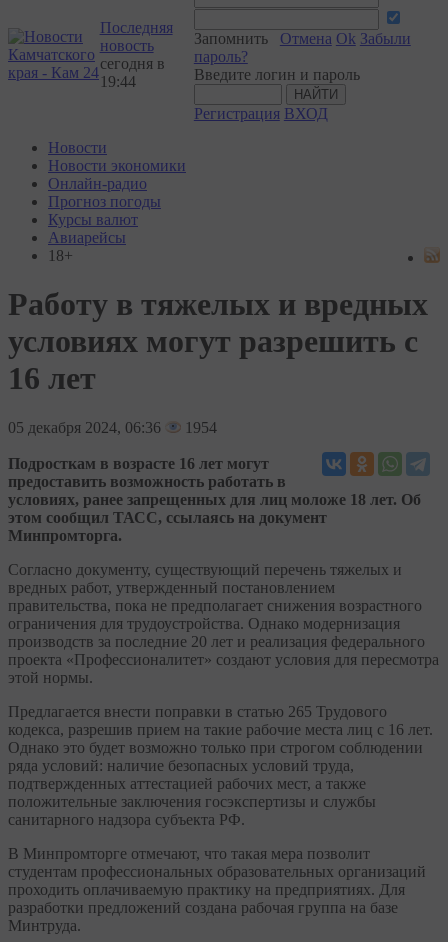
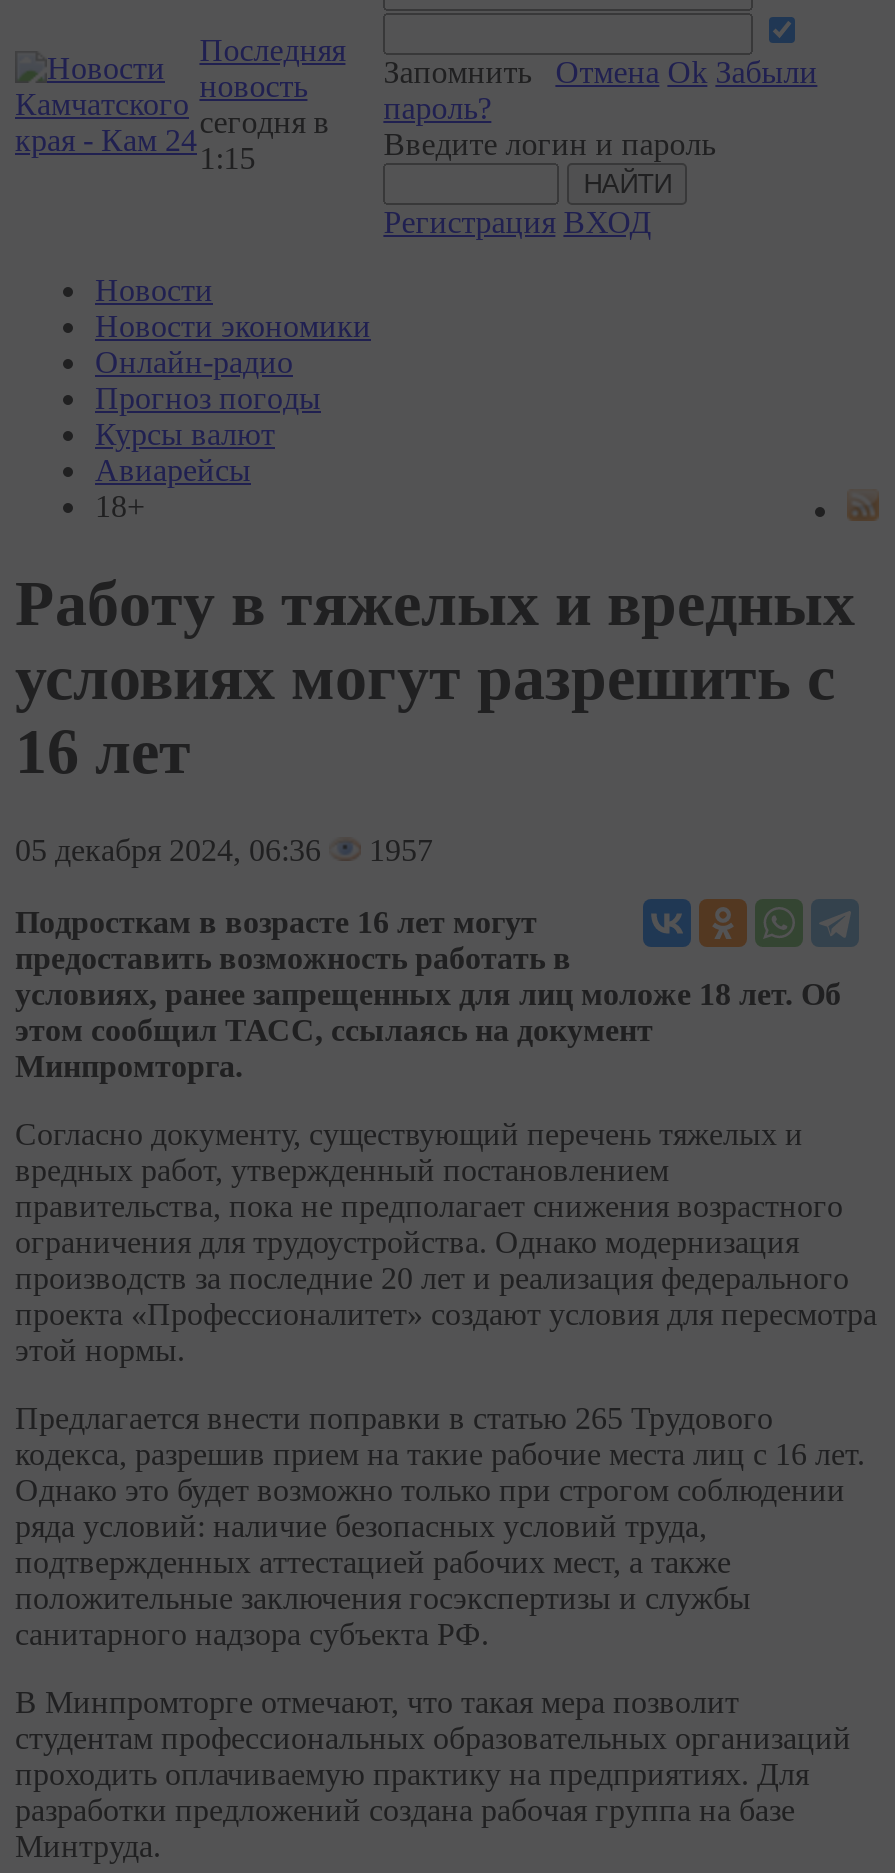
- 19:44
+ 1:15

- 05 декабря 2024, 06:36 1954
+ 05 декабря 2024, 06:36 1957
